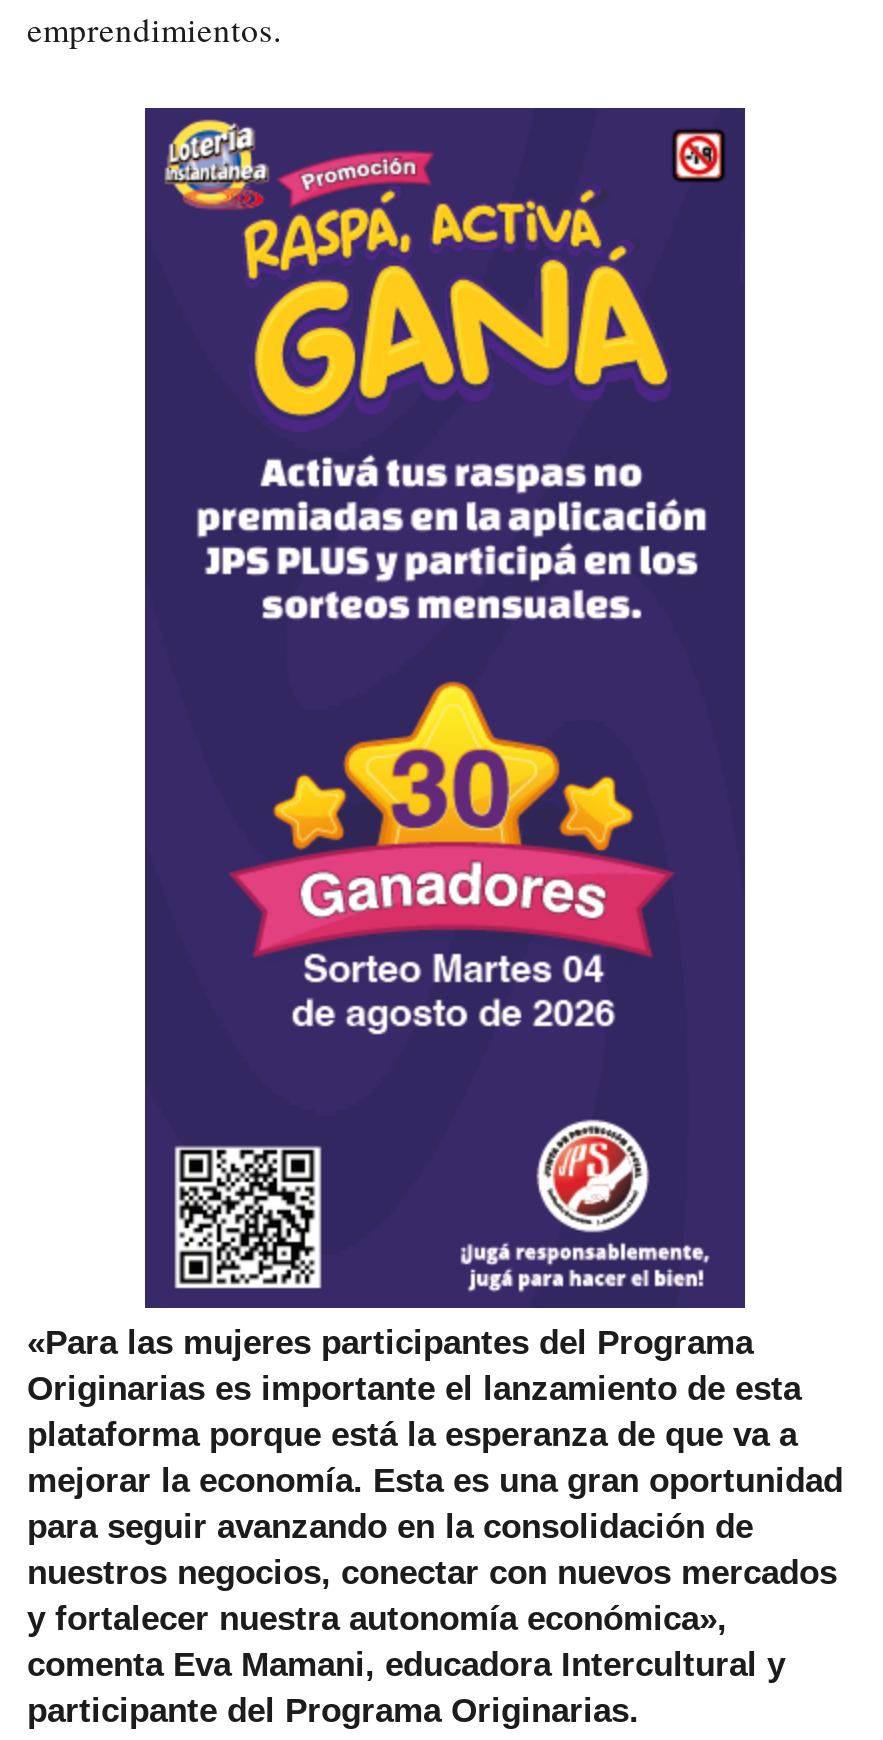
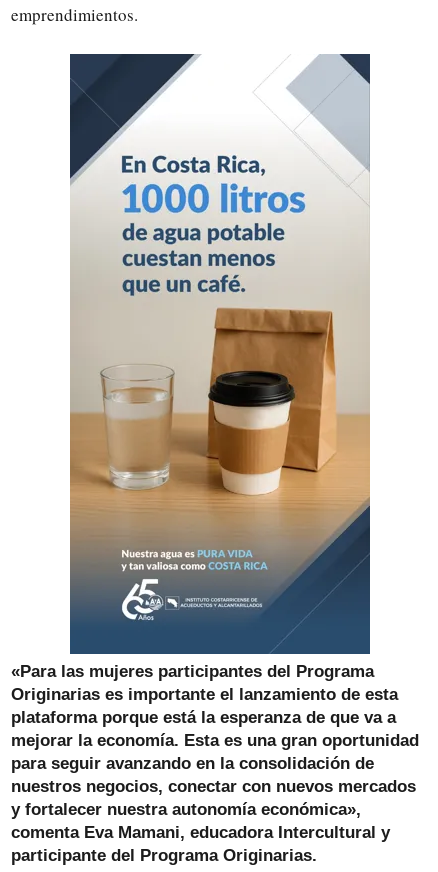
- [image]
+ [image]
